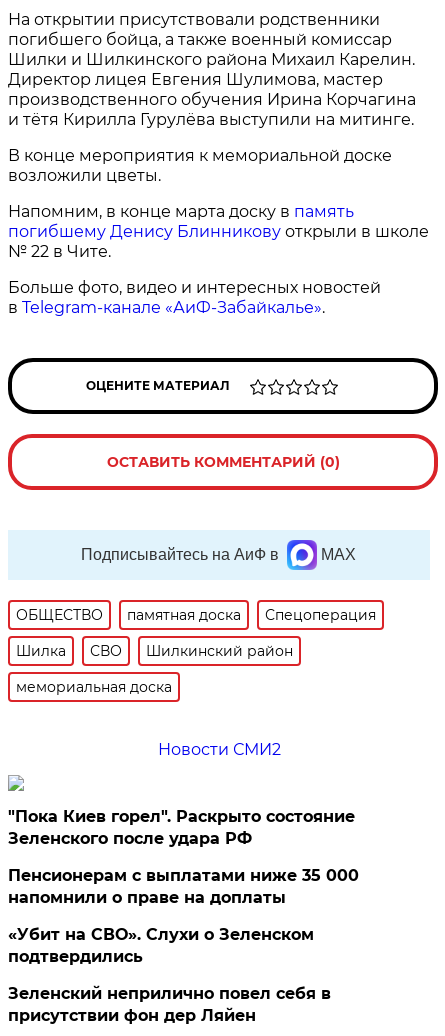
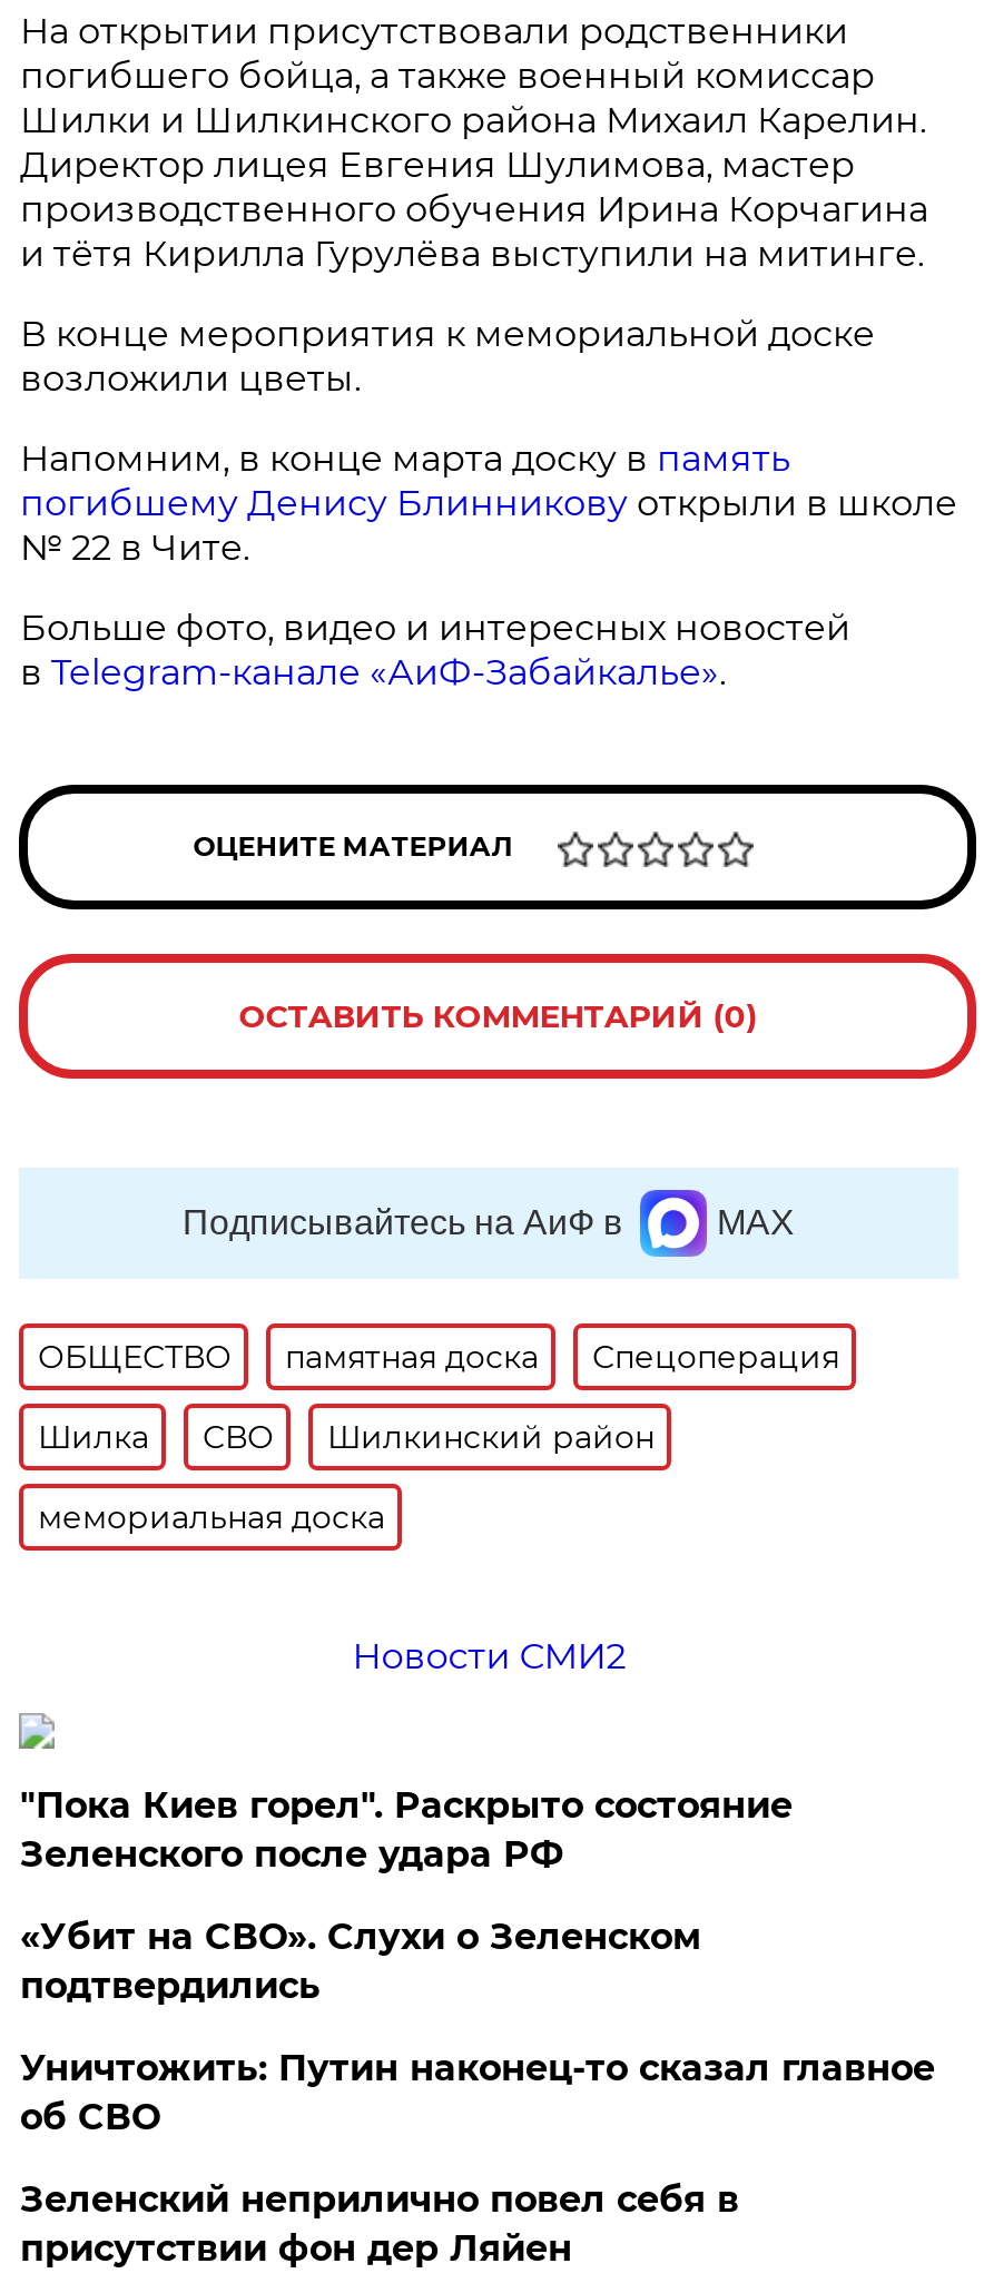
- Пенсионерам с выплатами ниже 35 000
- напомнили о праве на доплаты

moved up: «Убит на СВО». Слухи о Зеленском | подтвердились

+ Уничтожить: Путин наконец-то сказал главное
+ об СВО
